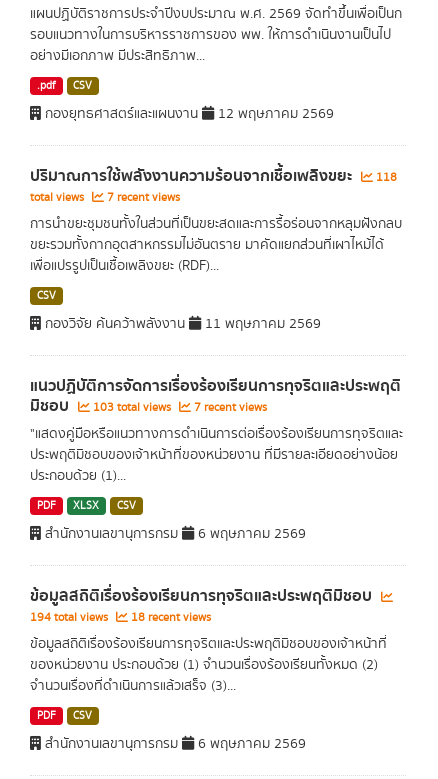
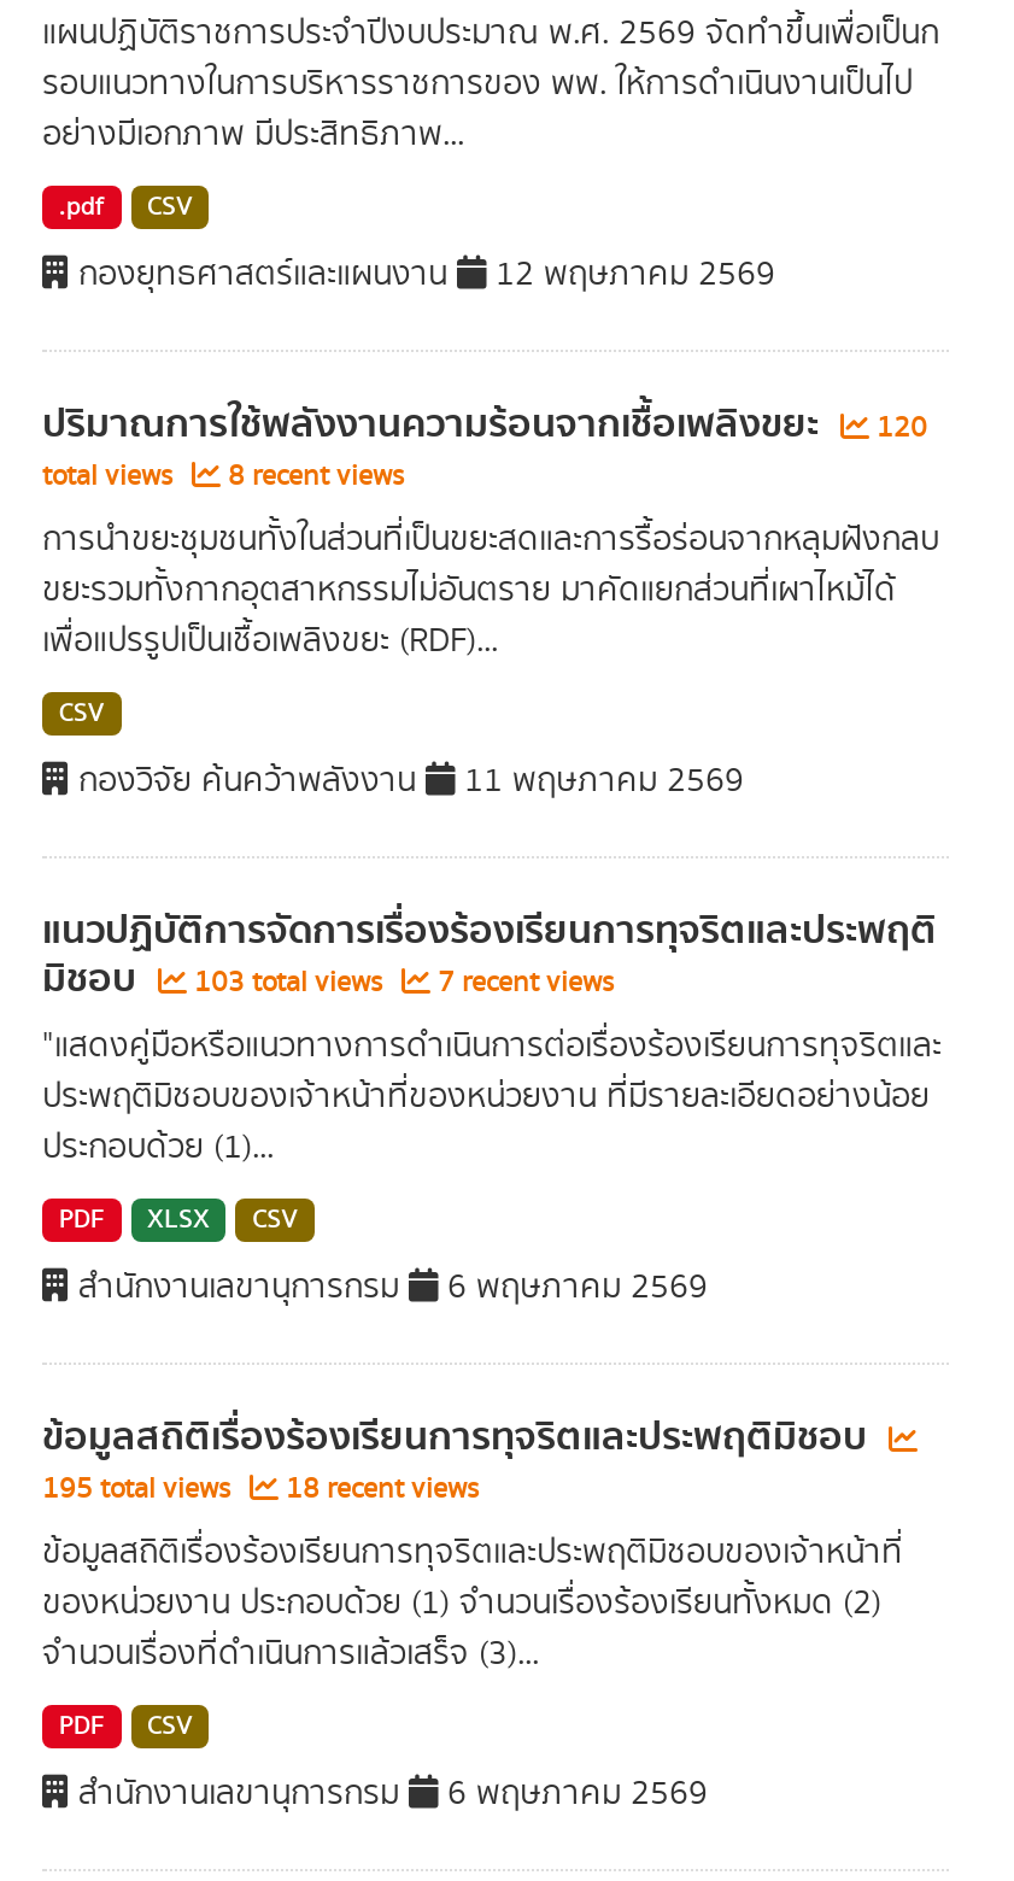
- ปริมาณการใช้พลังงานความร้อนจากเชื้อเพลิงขยะ 118
+ ปริมาณการใช้พลังงานความร้อนจากเชื้อเพลิงขยะ 120

- total views 7 recent views
+ total views 8 recent views

- 194 total views 18 recent views
+ 195 total views 18 recent views
